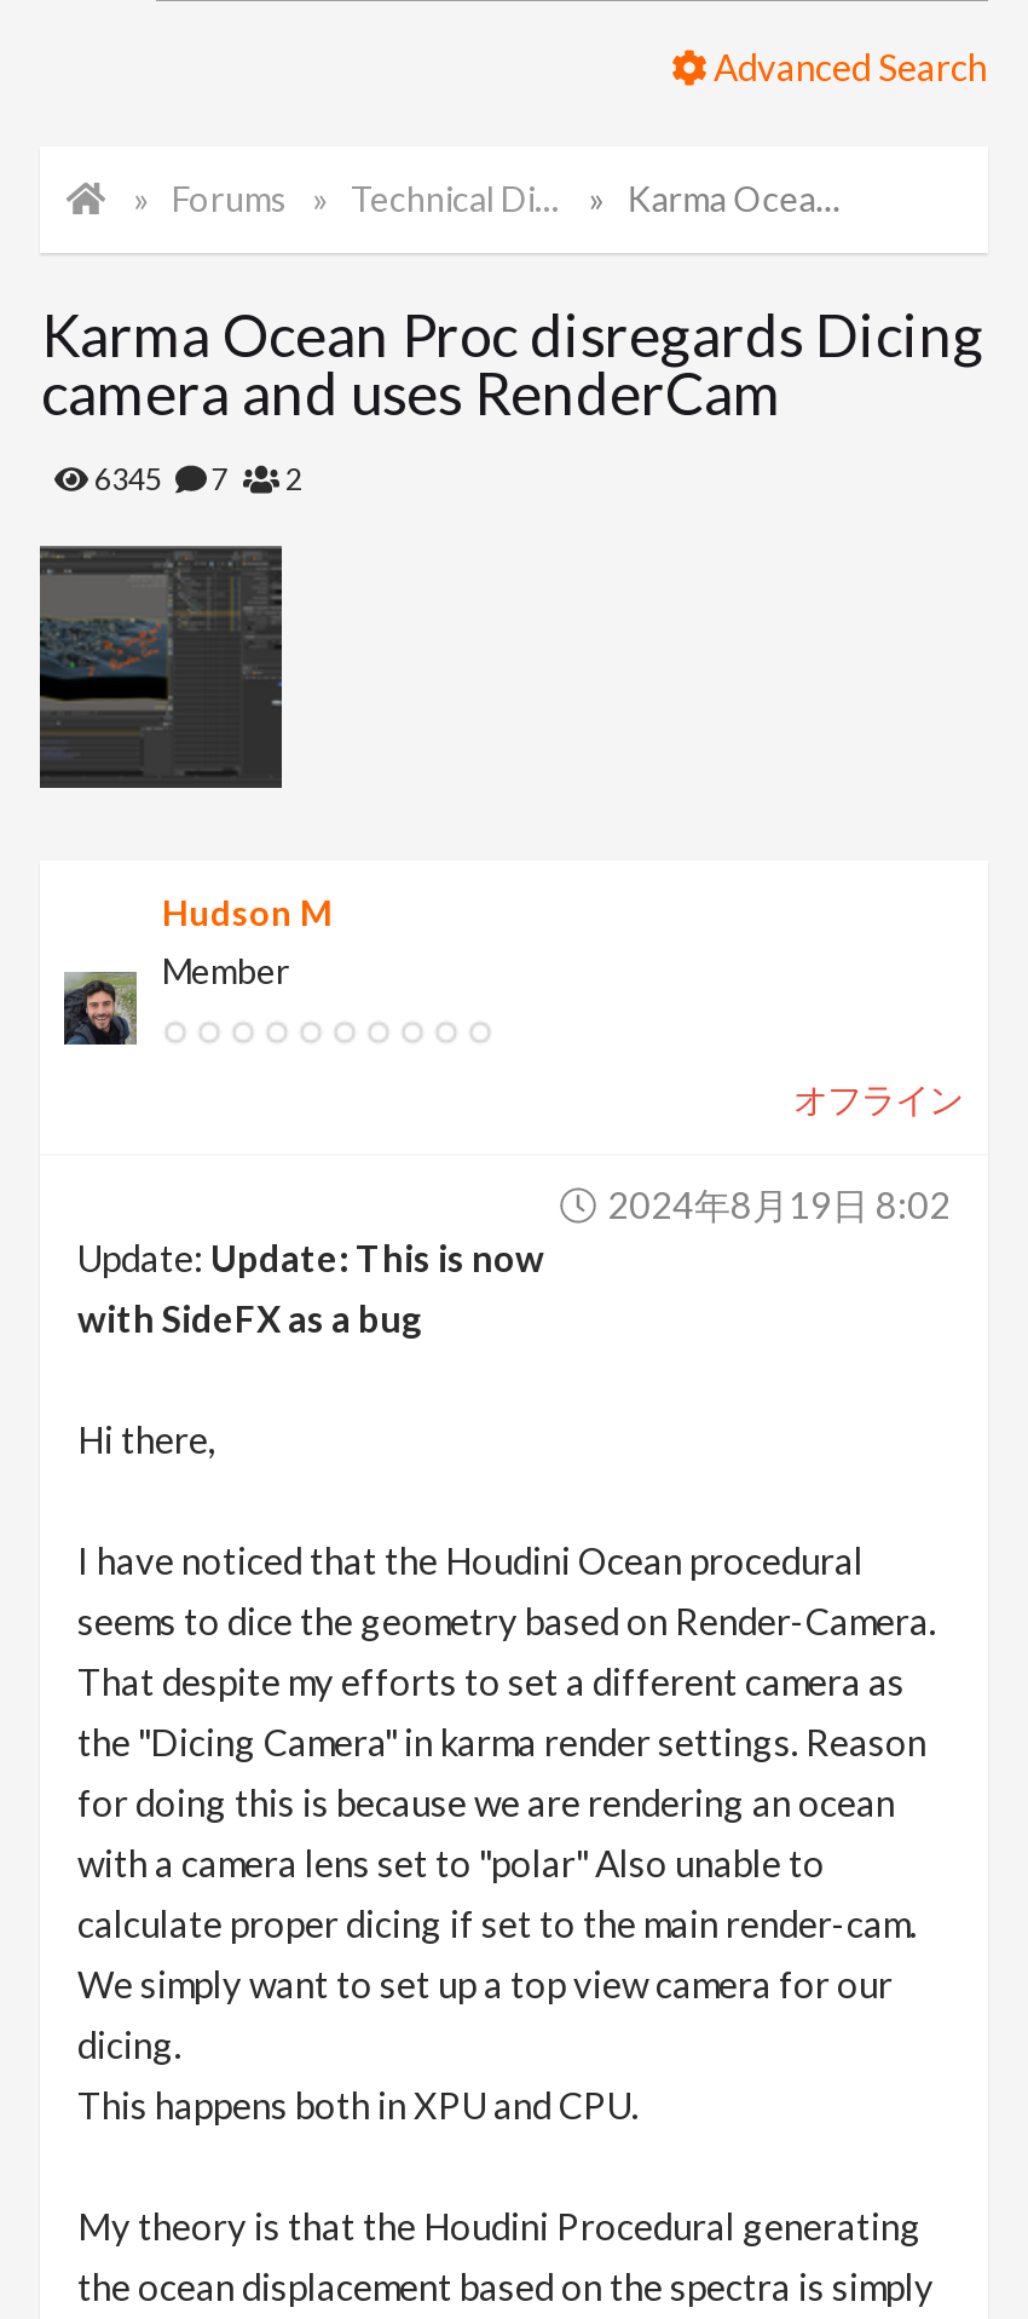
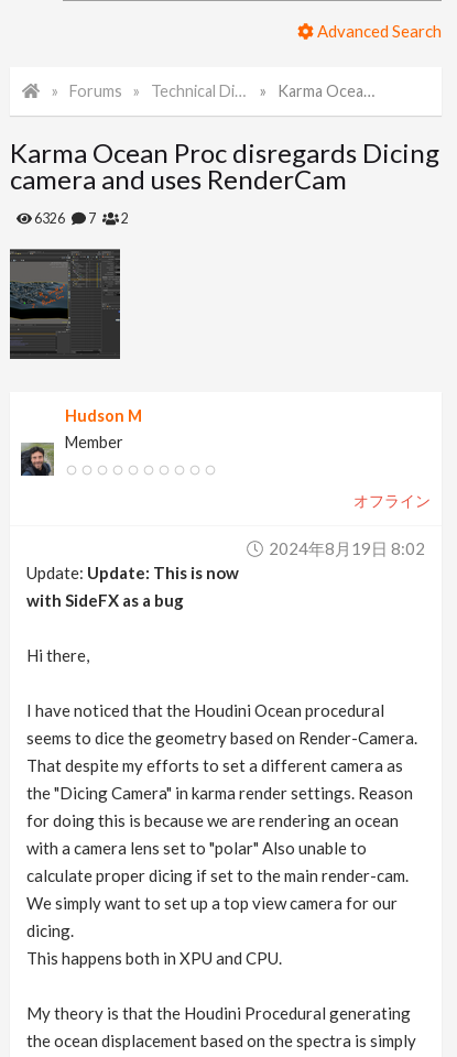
- 6345
+ 6326
